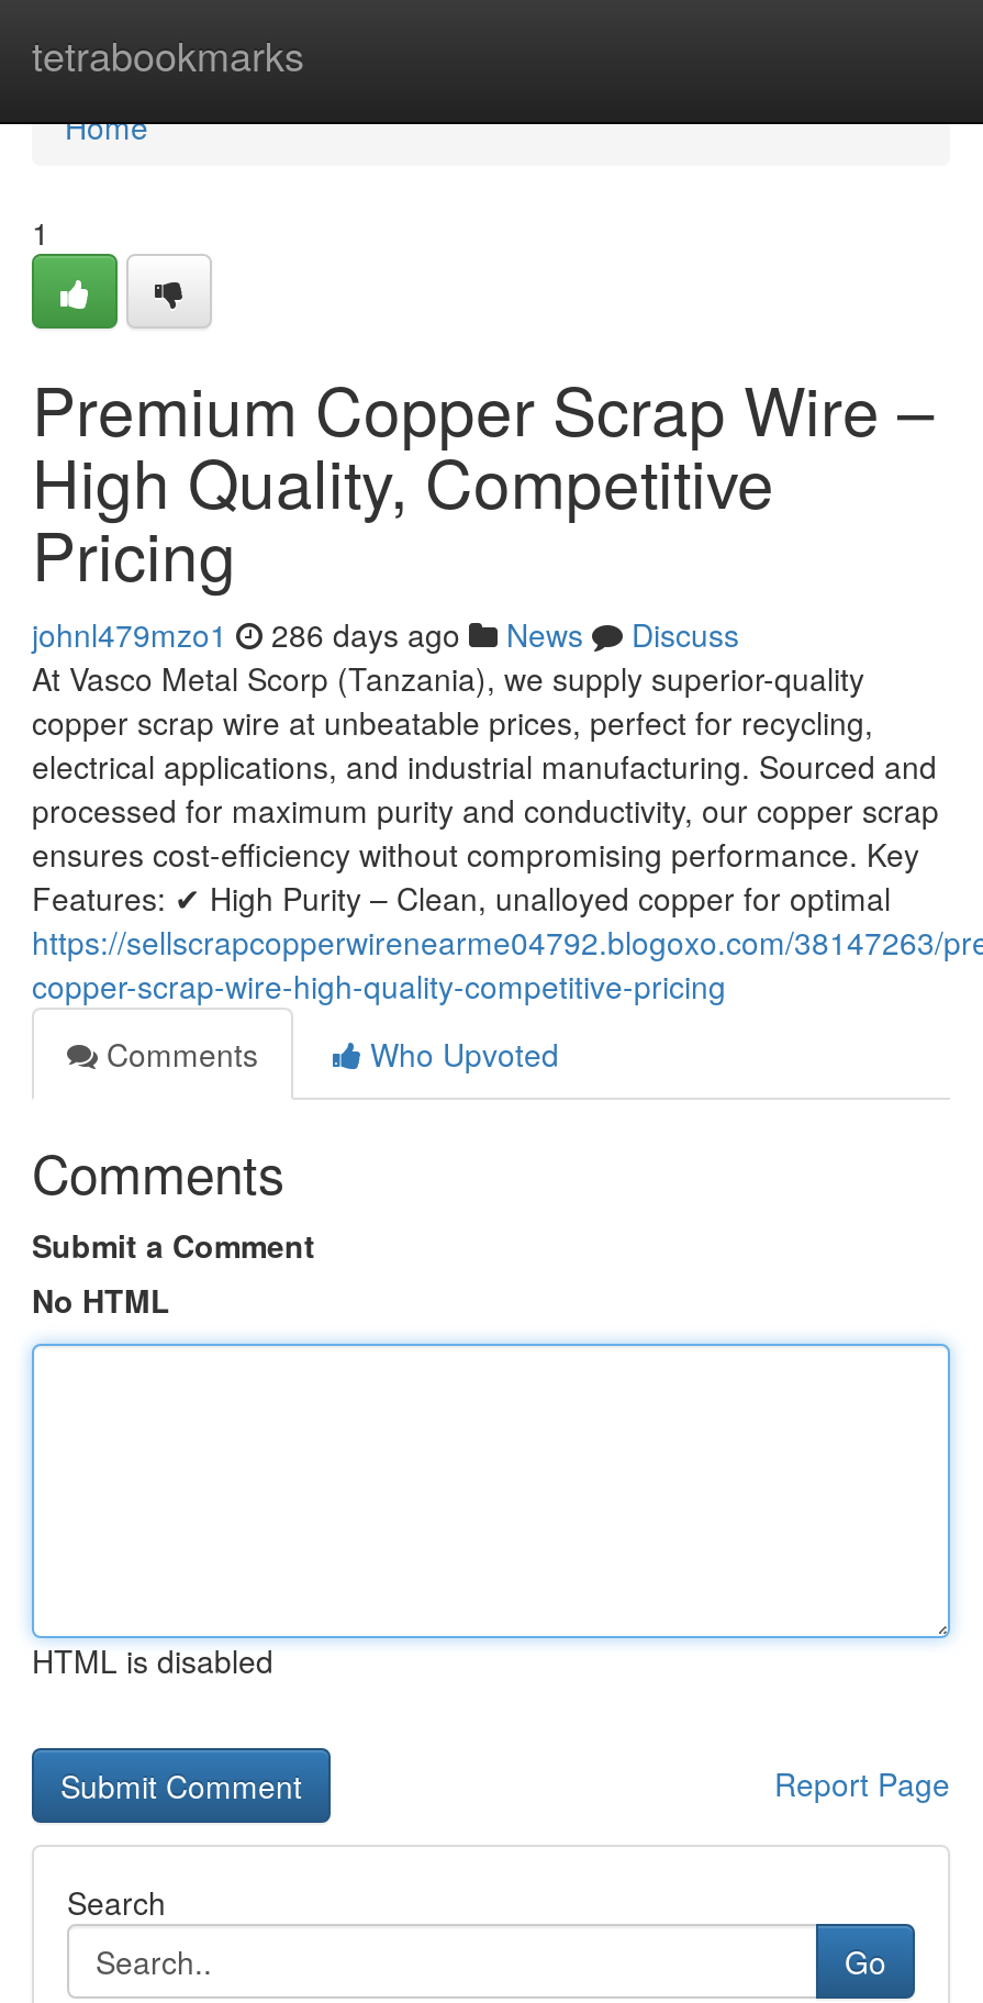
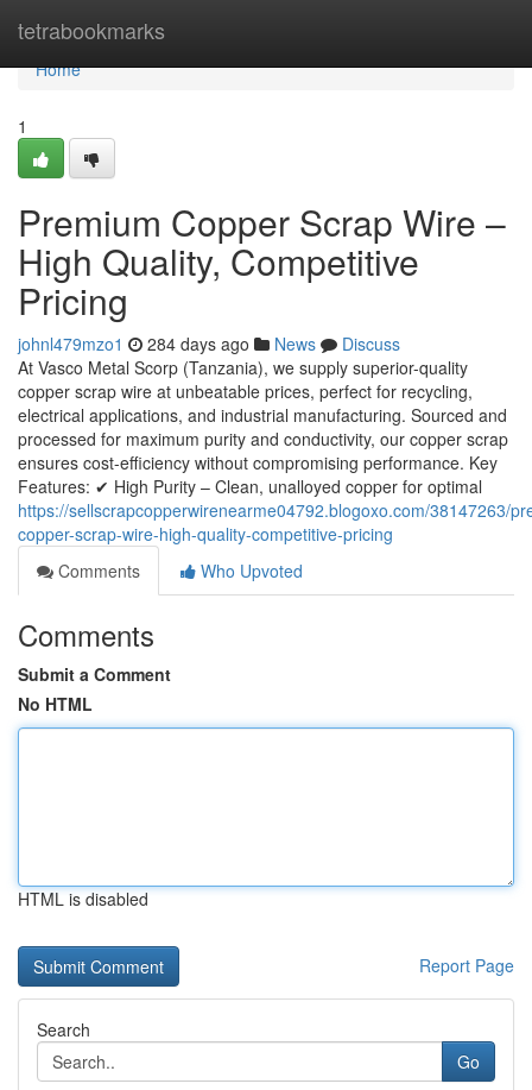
- johnl479mzo1 286 days ago News Discuss
+ johnl479mzo1 284 days ago News Discuss
